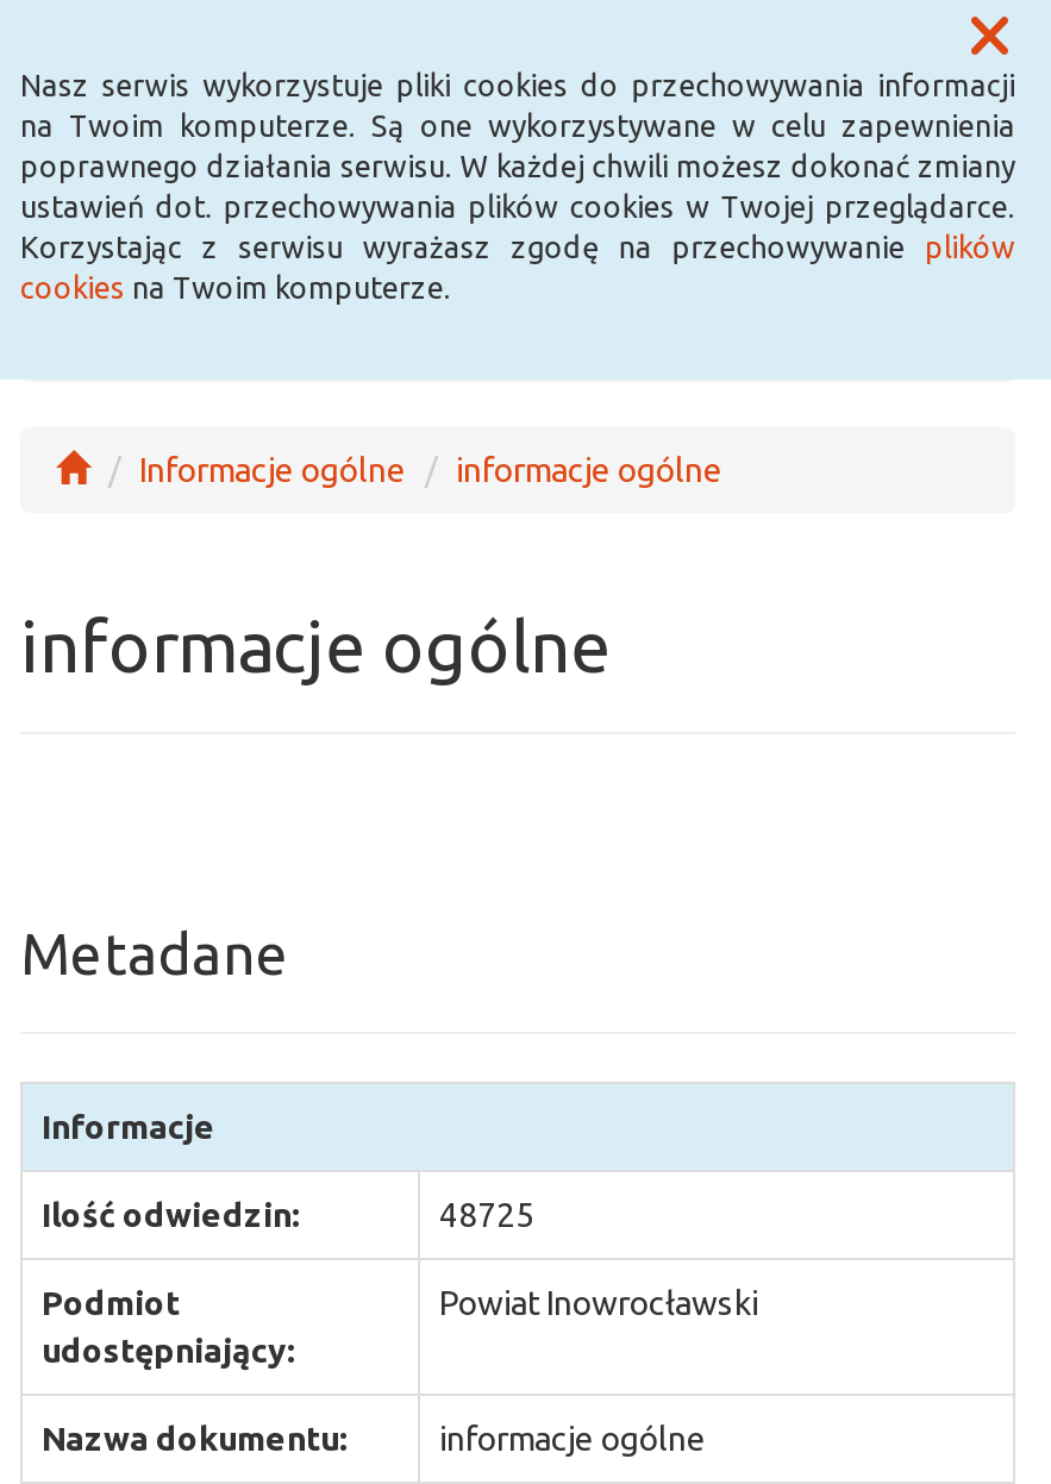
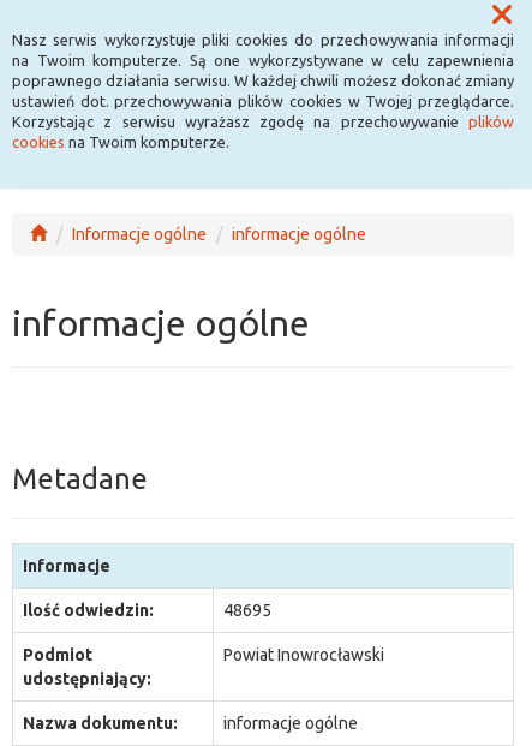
- 48725
+ 48695
